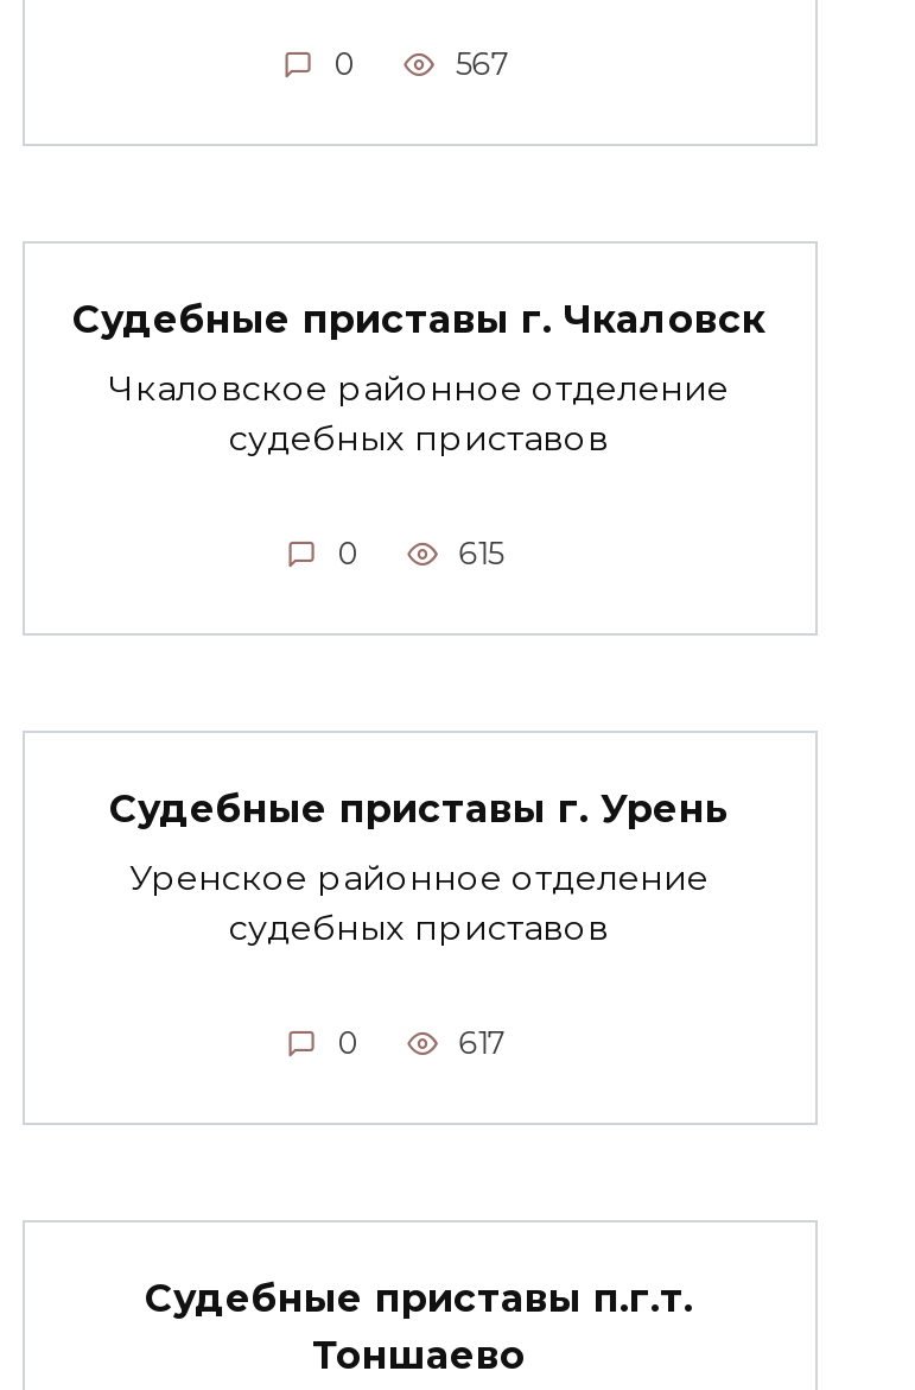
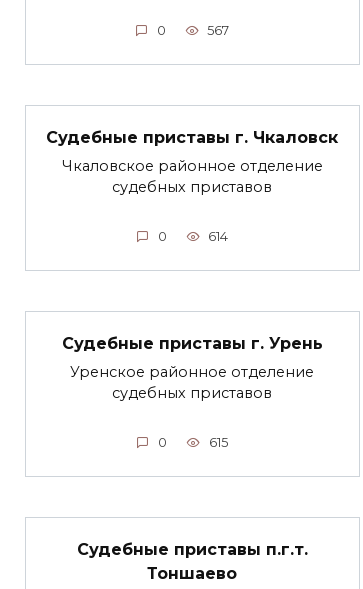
- 615
+ 614

- 617
+ 615
